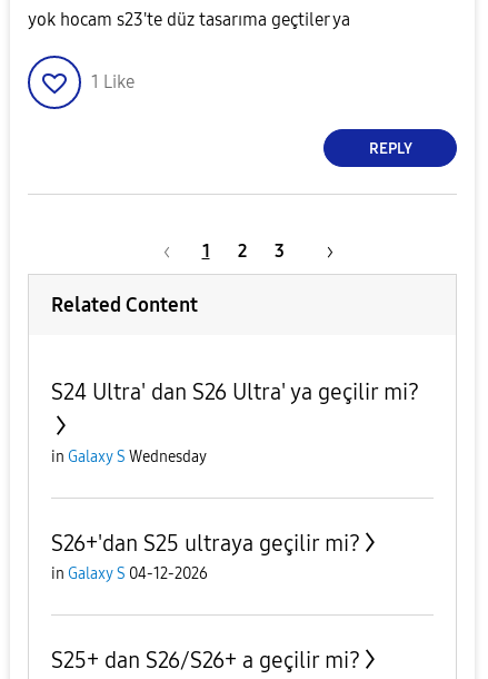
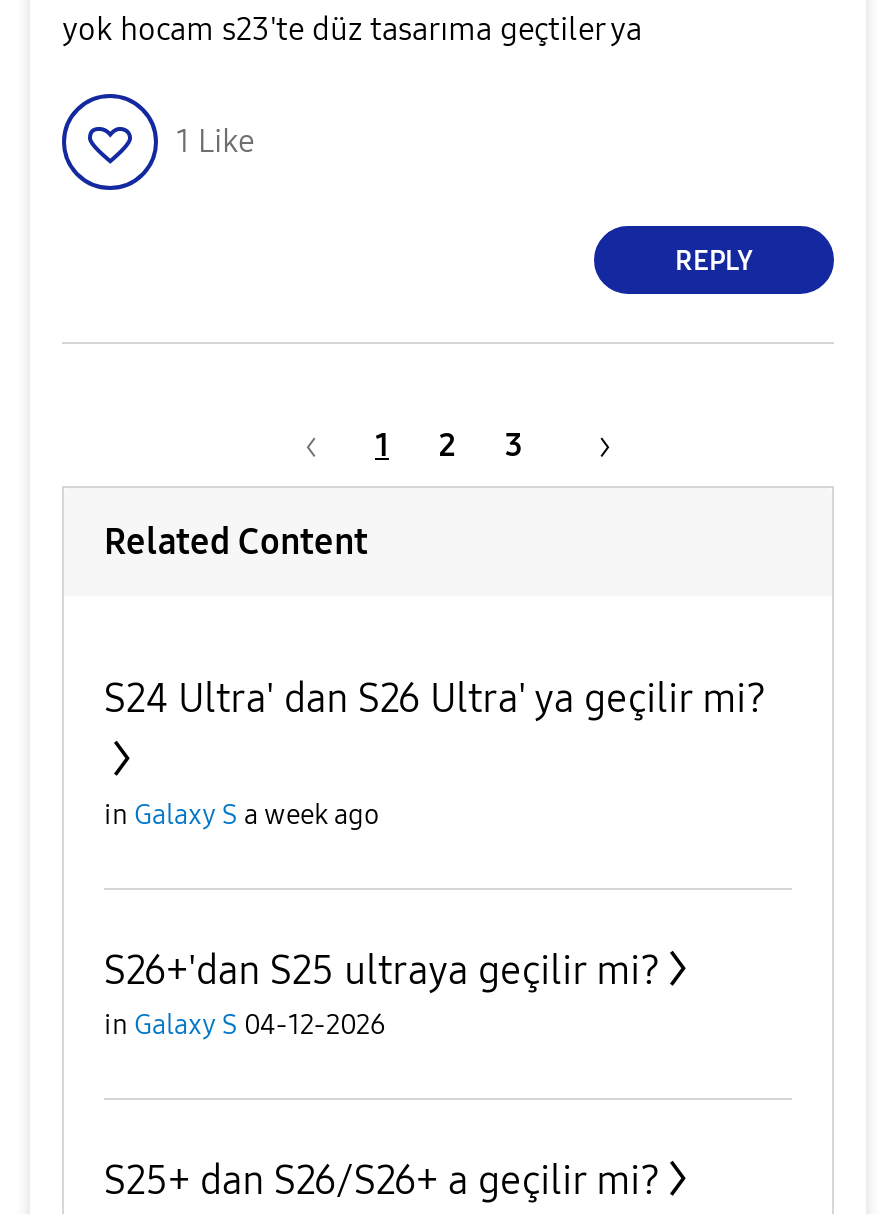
- in Galaxy S Wednesday
+ in Galaxy S a week ago
